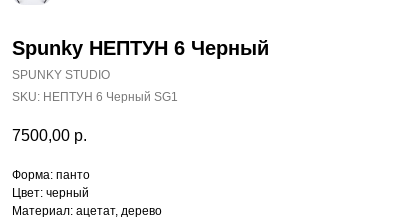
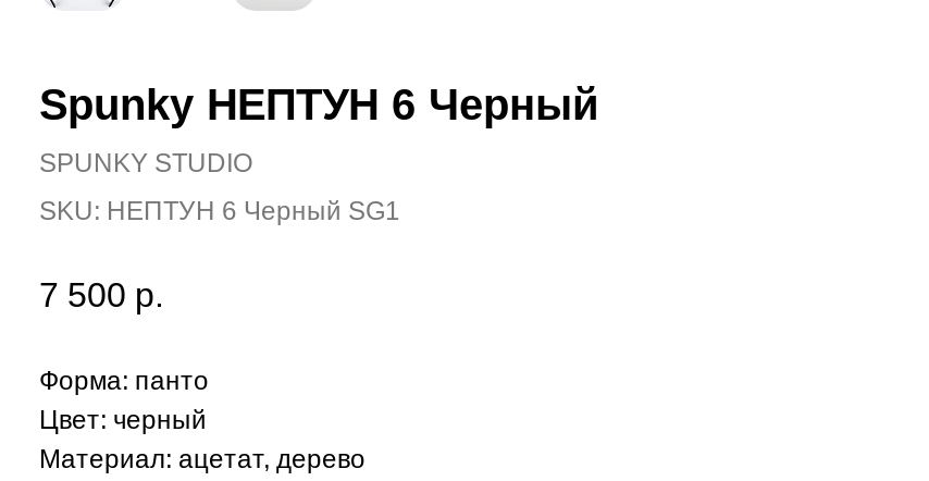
- 7500,00 р.
+ 7 500 р.
